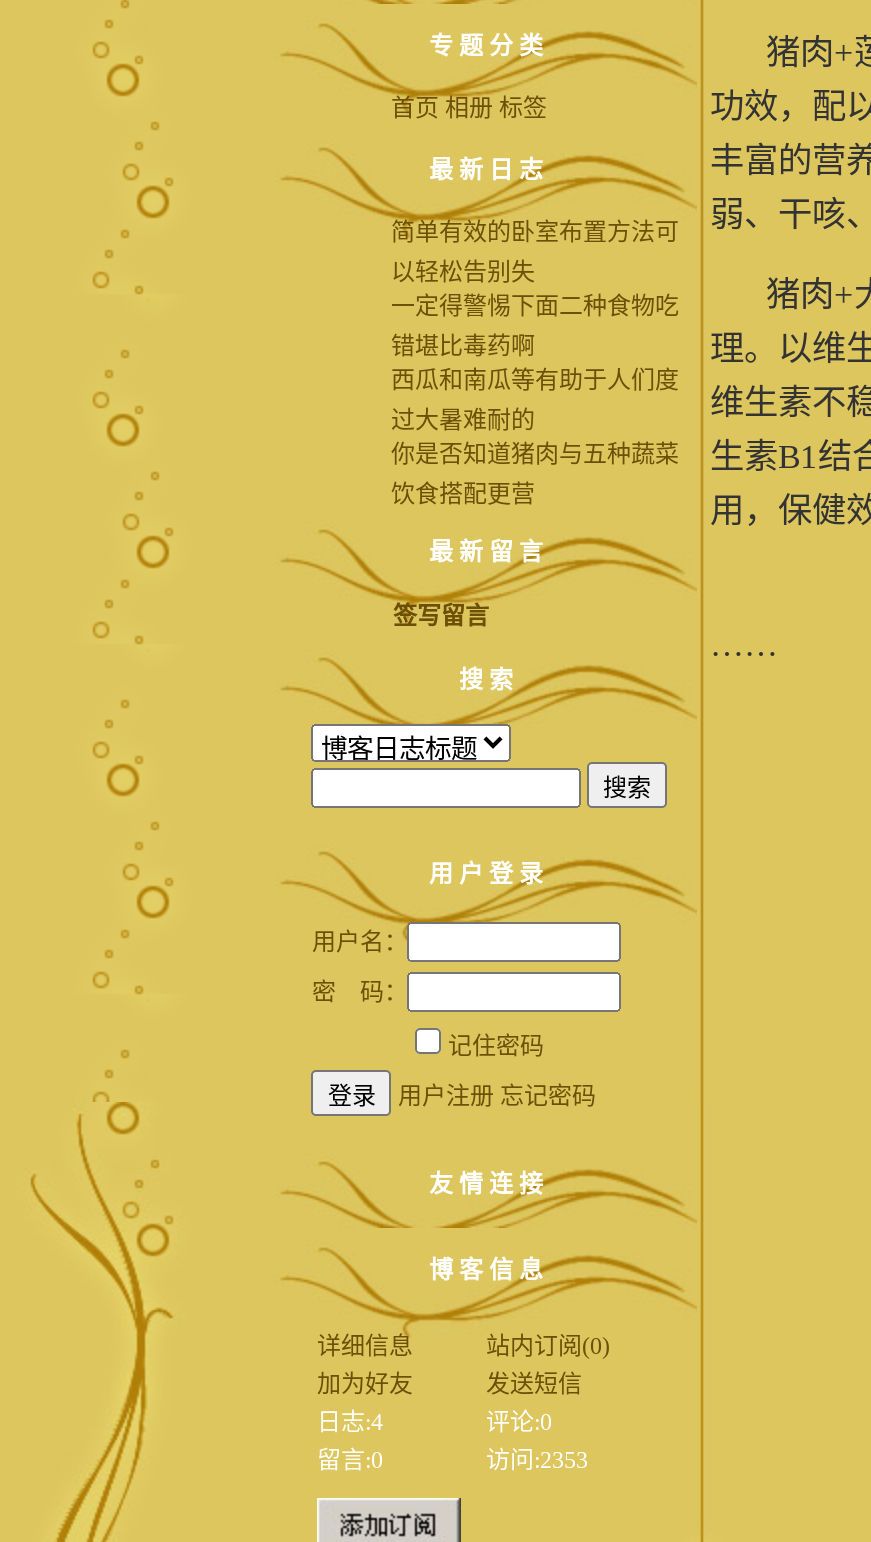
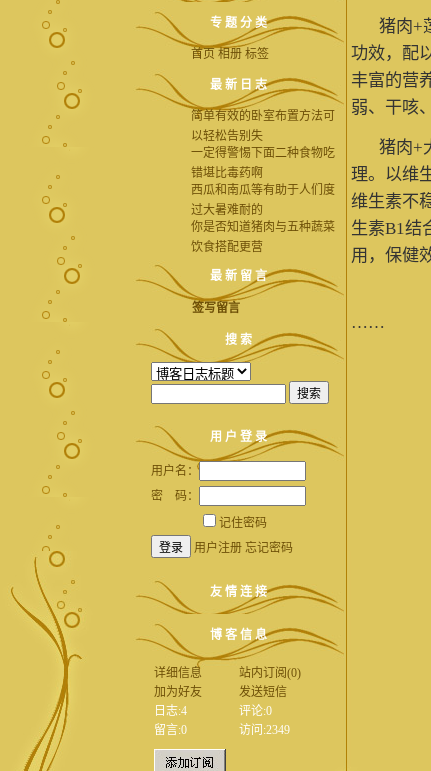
- 访问:2353
+ 访问:2349
